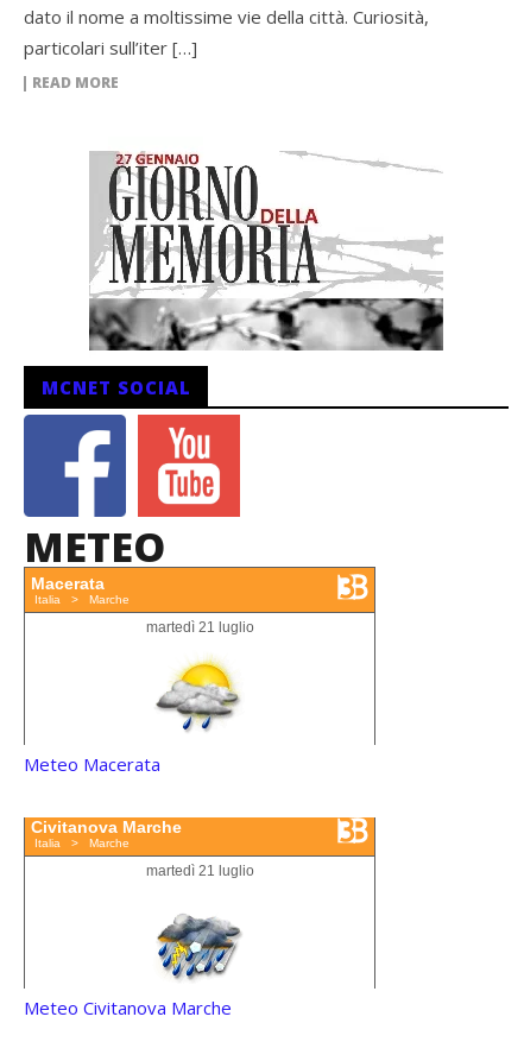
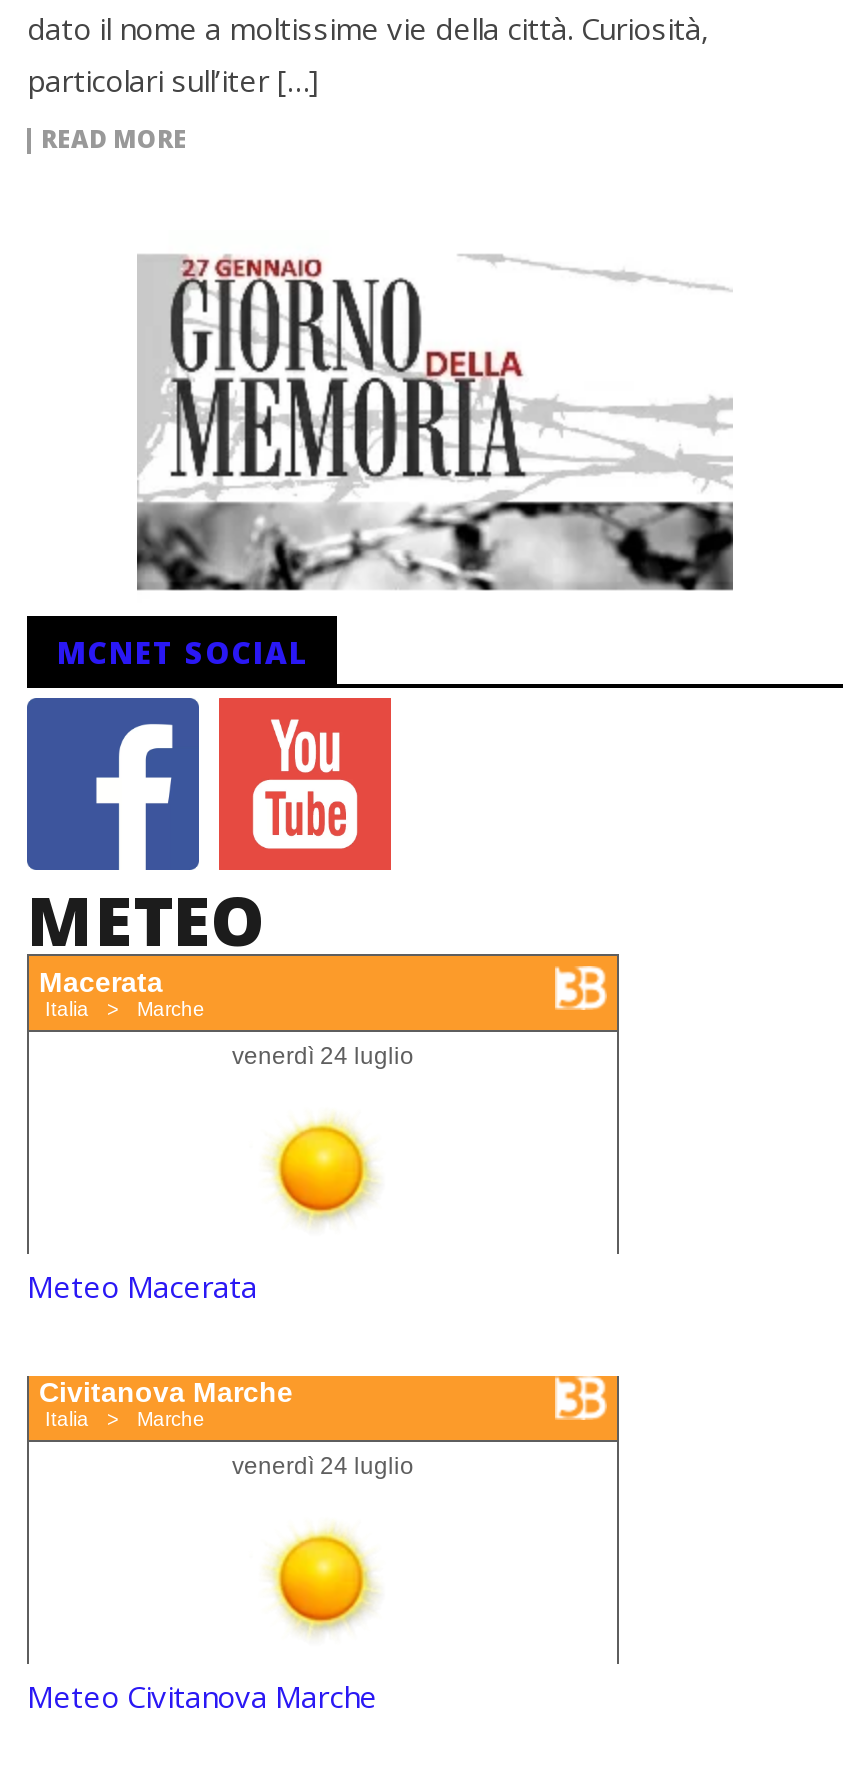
- [image]
+ [image]

- [image]
+ [image]
